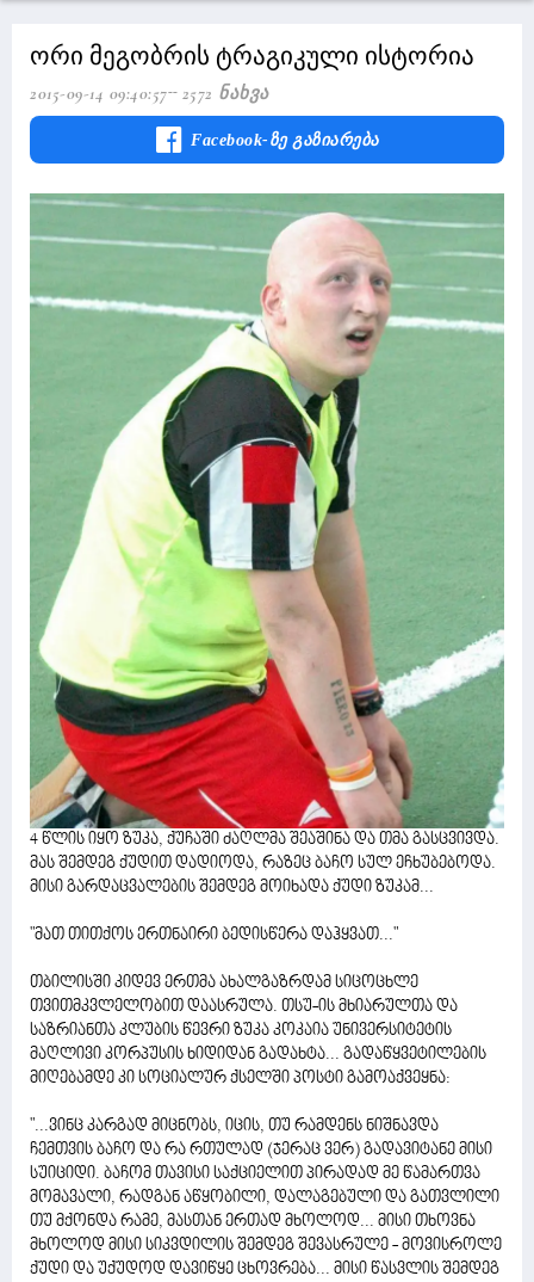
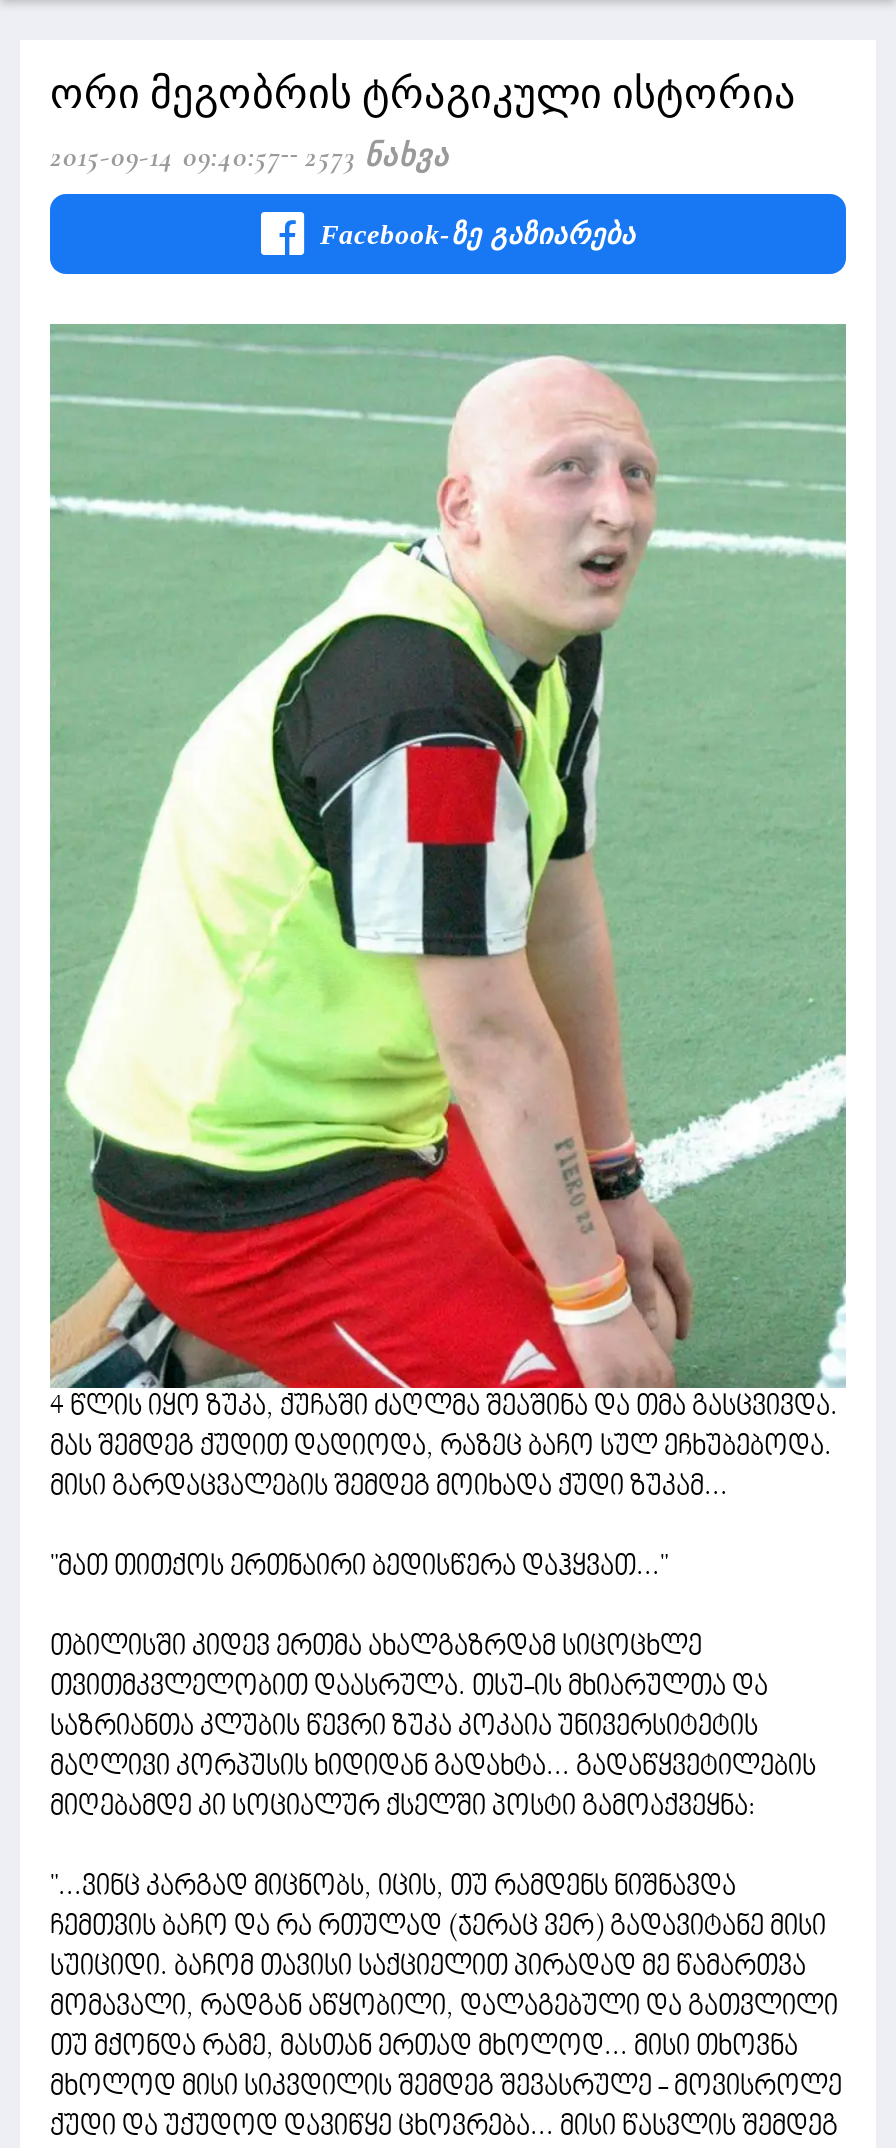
- 2015-09-14 09:40:57 2572 Ნახვა
+ 2015-09-14 09:40:57 2573 Ნახვა
